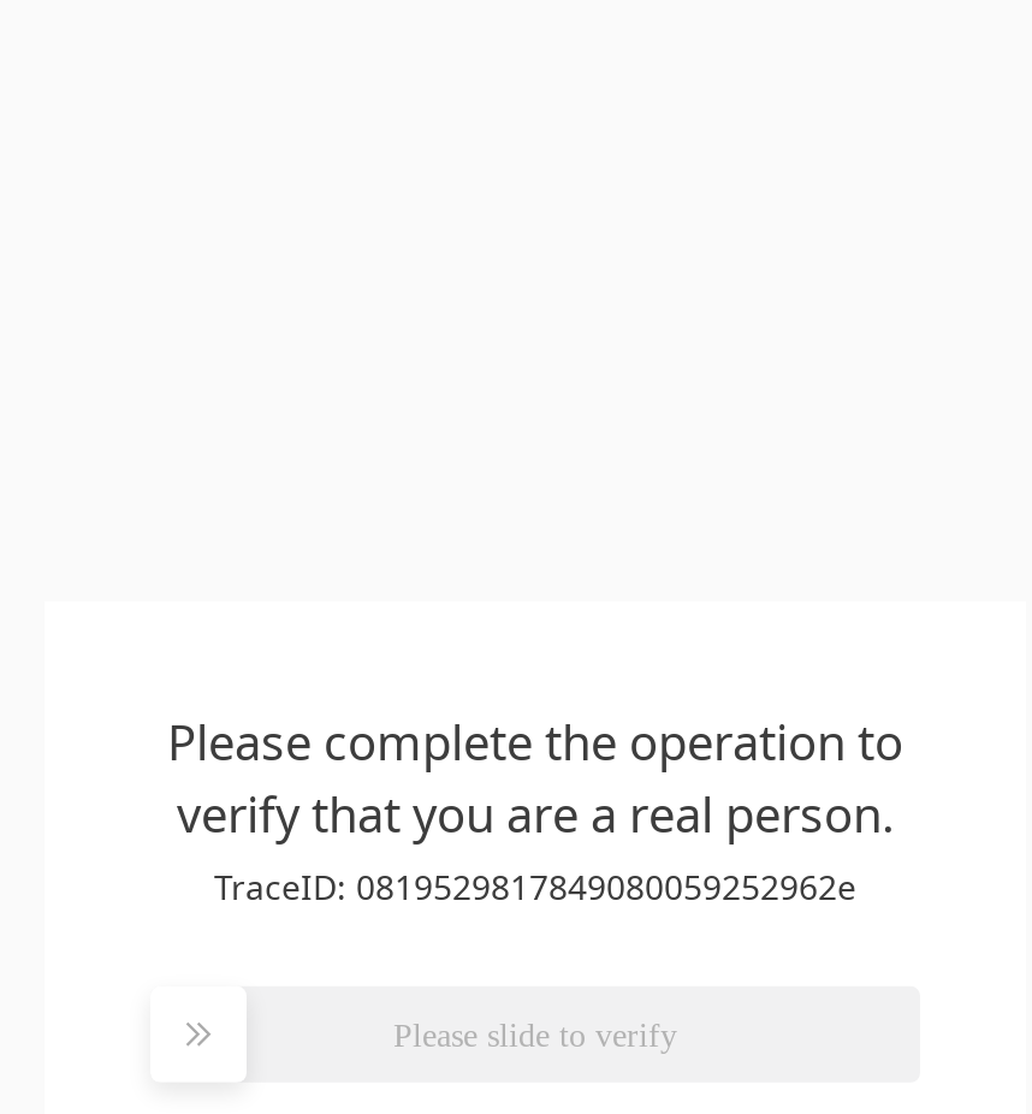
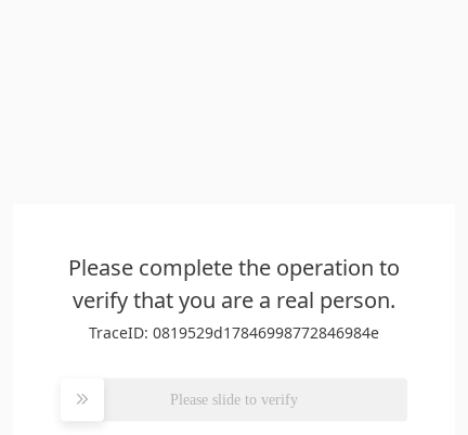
- TraceID: 0819529817849080059252962e
+ TraceID: 0819529d17846998772846984e
